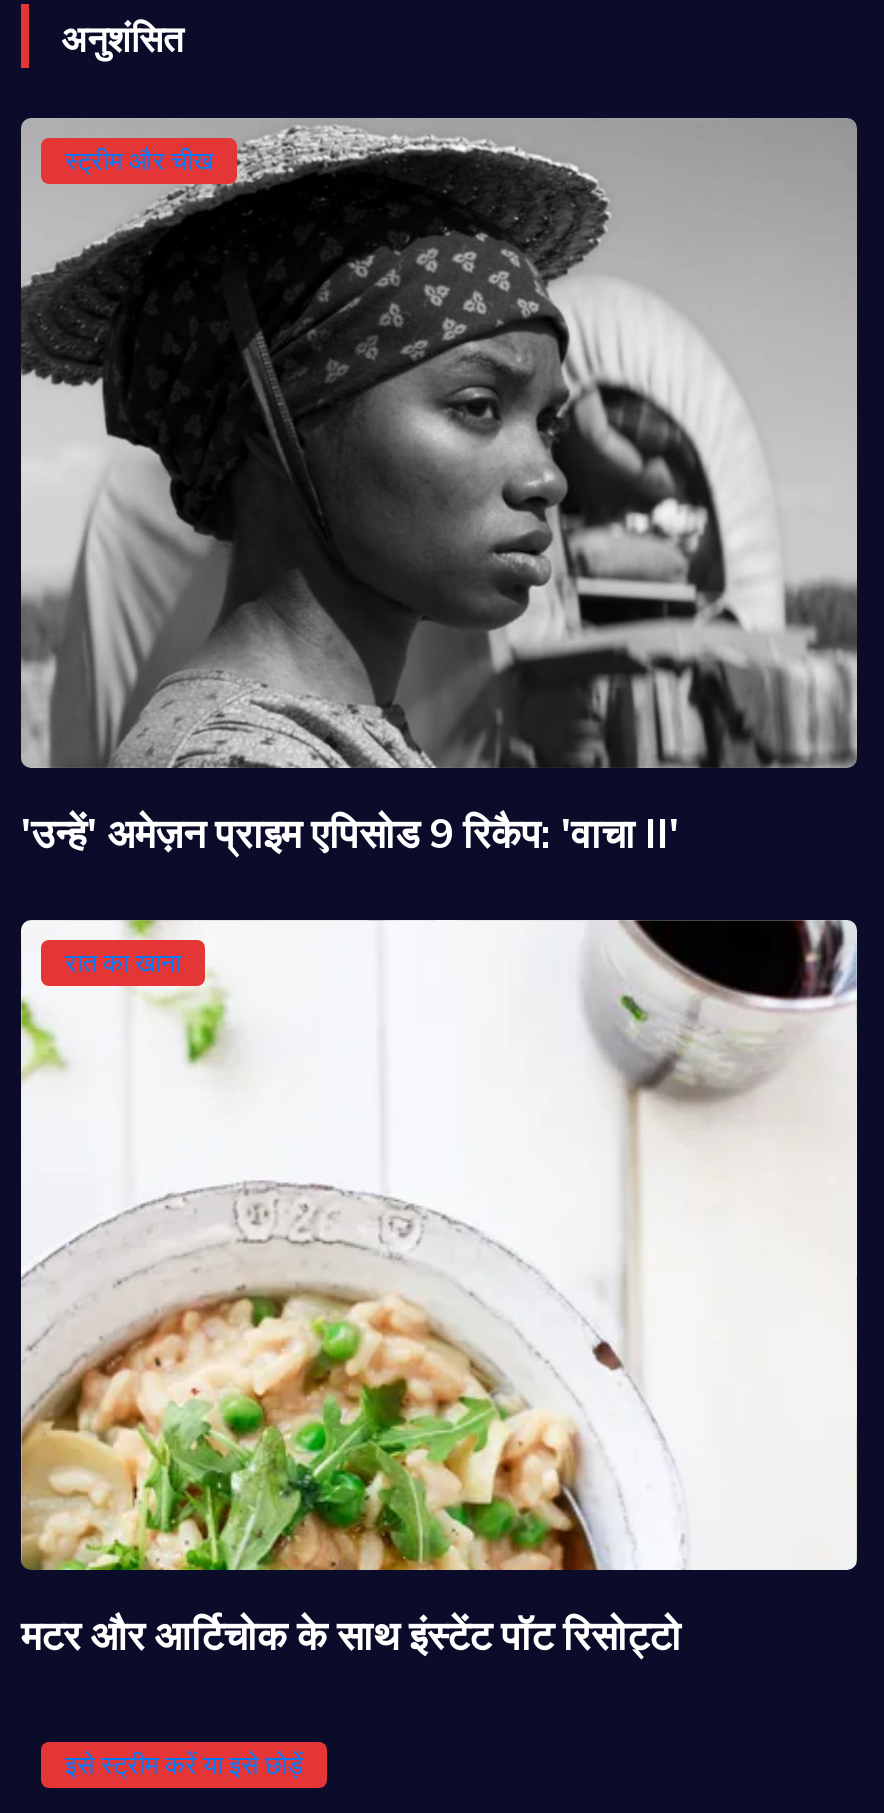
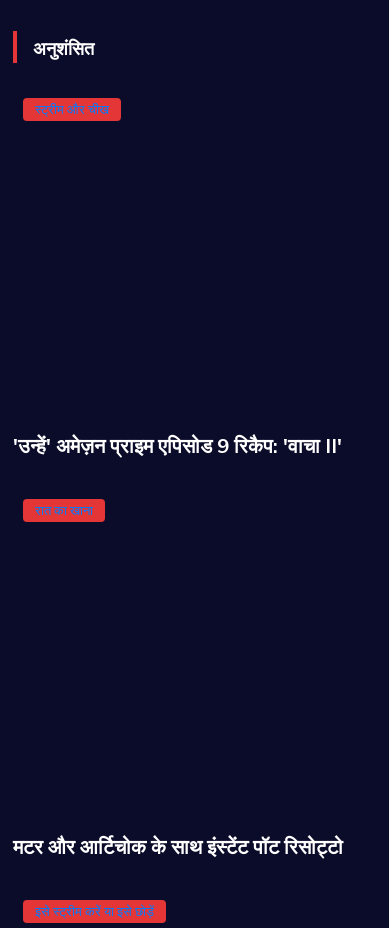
- [image]

- [image]
